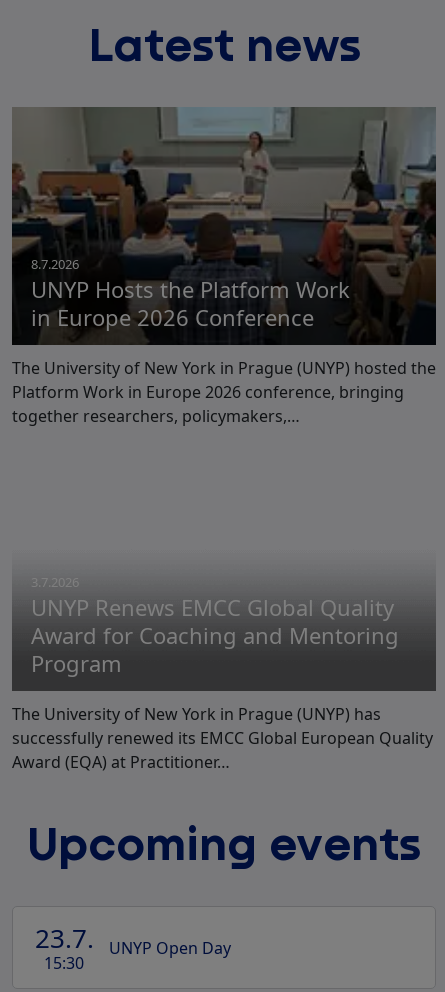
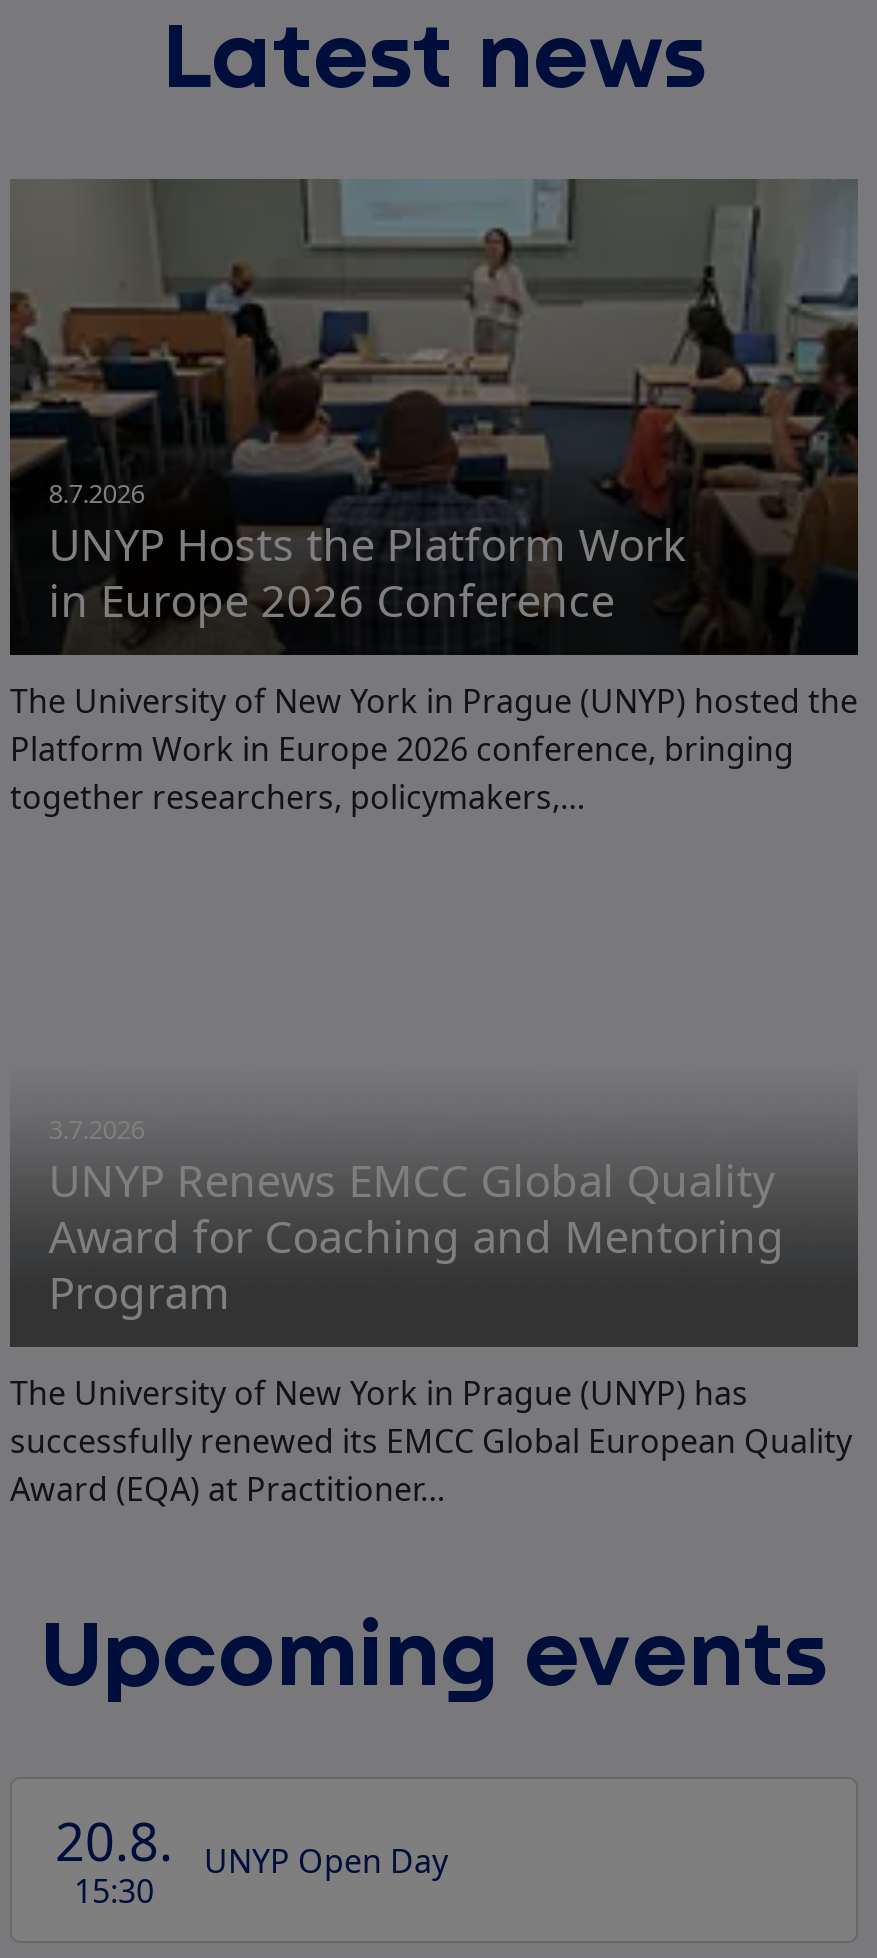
- 23.7. UNYP Open Day
+ 20.8. UNYP Open Day
